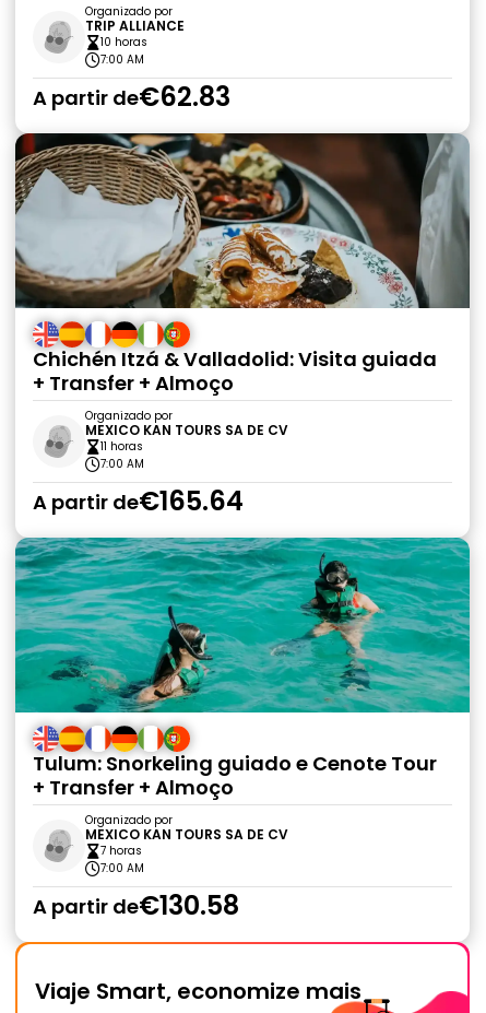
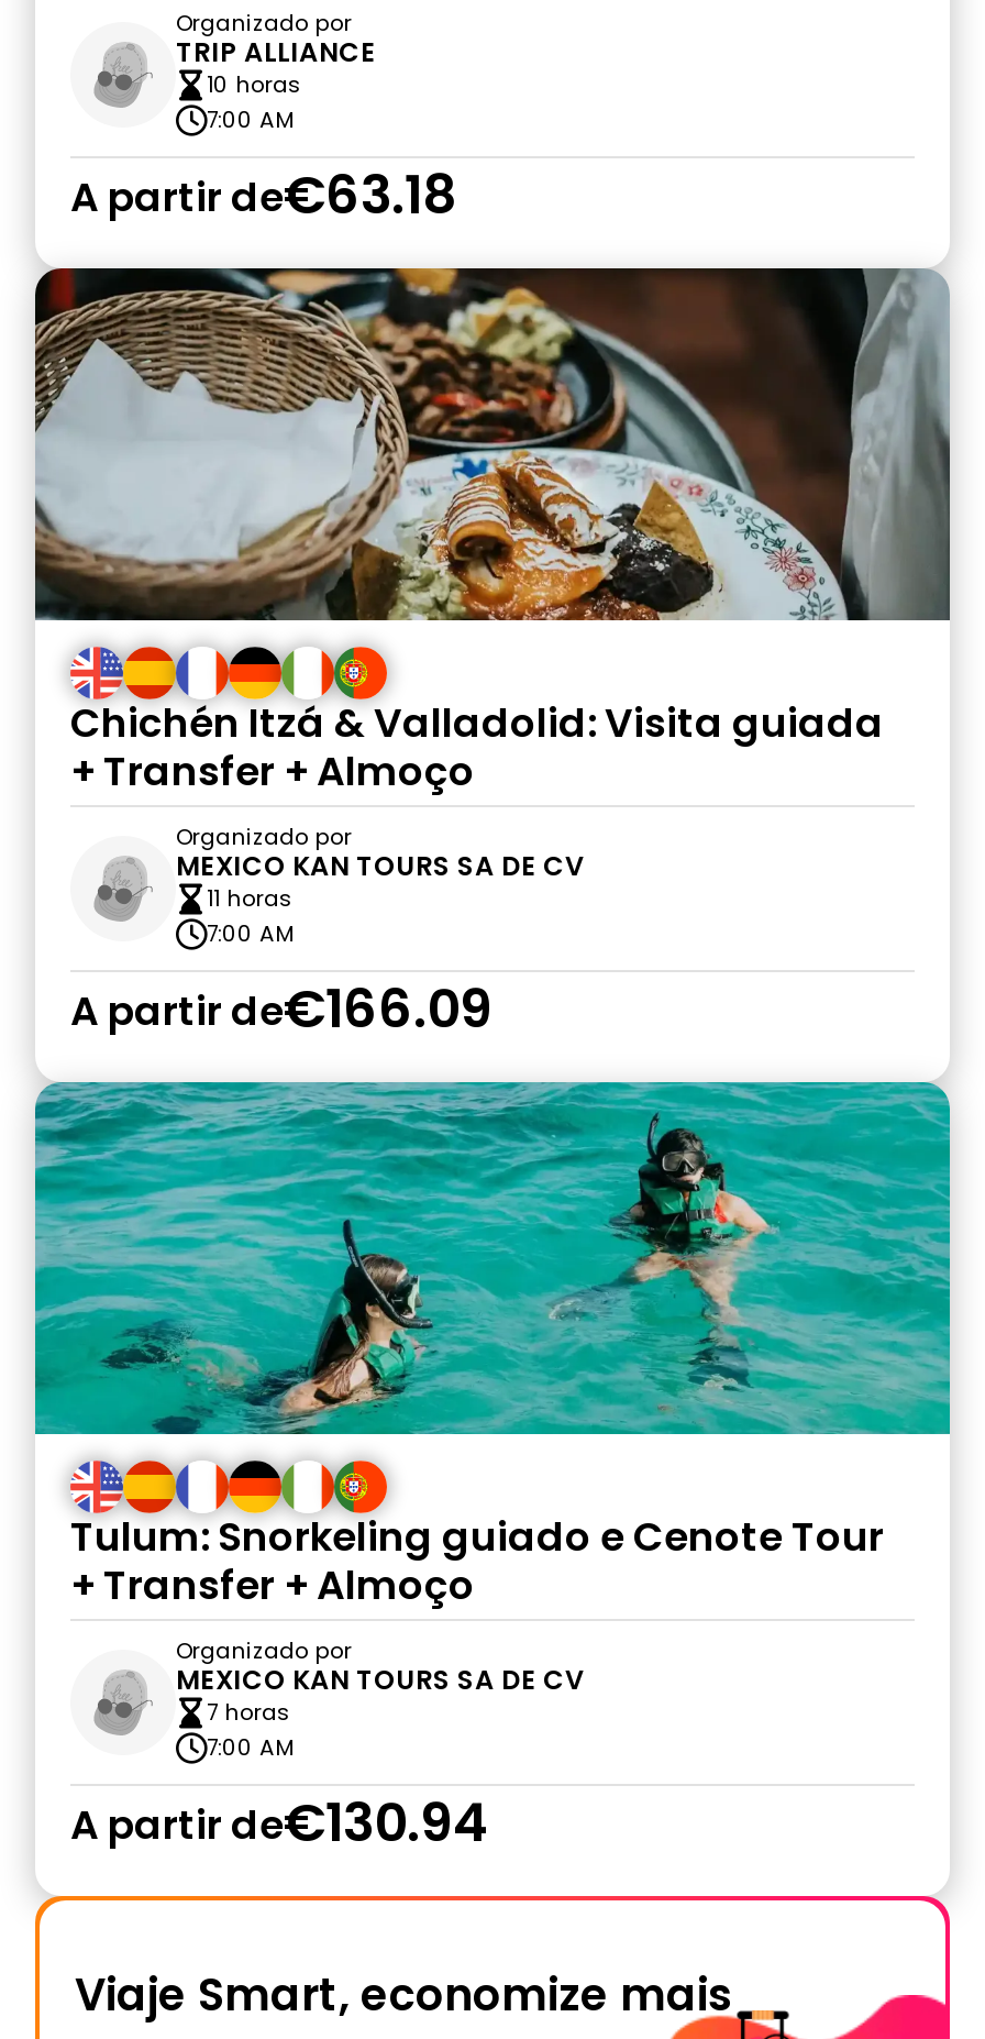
- A partir de€62.83
+ A partir de€63.18

- A partir de€165.64
+ A partir de€166.09

- A partir de€130.58
+ A partir de€130.94
